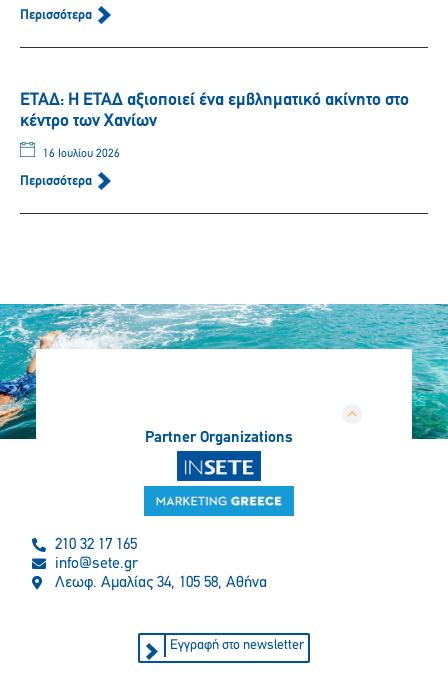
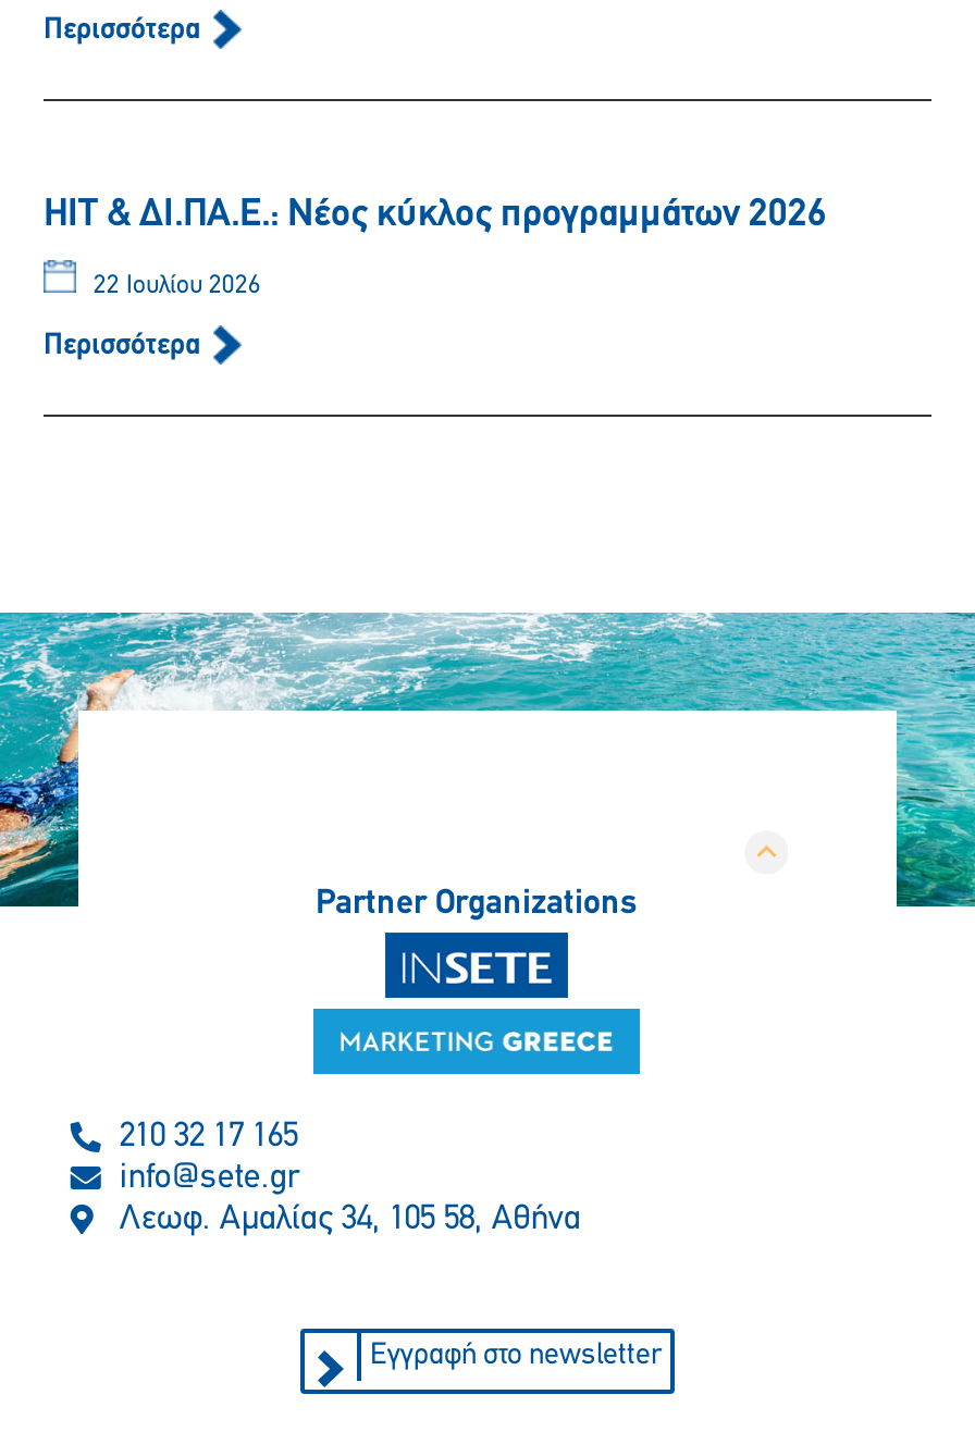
- ΕΤΑΔ: Η ΕΤΑΔ αξιοποιεί ένα εμβληματικό ακίνητο στο
- κέντρο των Χανίων
+ HIT & ΔΙ.ΠΑ.Ε.: Νέος κύκλος προγραμμάτων 2026

- 16 Ιουλίου 2026
+ 22 Ιουλίου 2026
